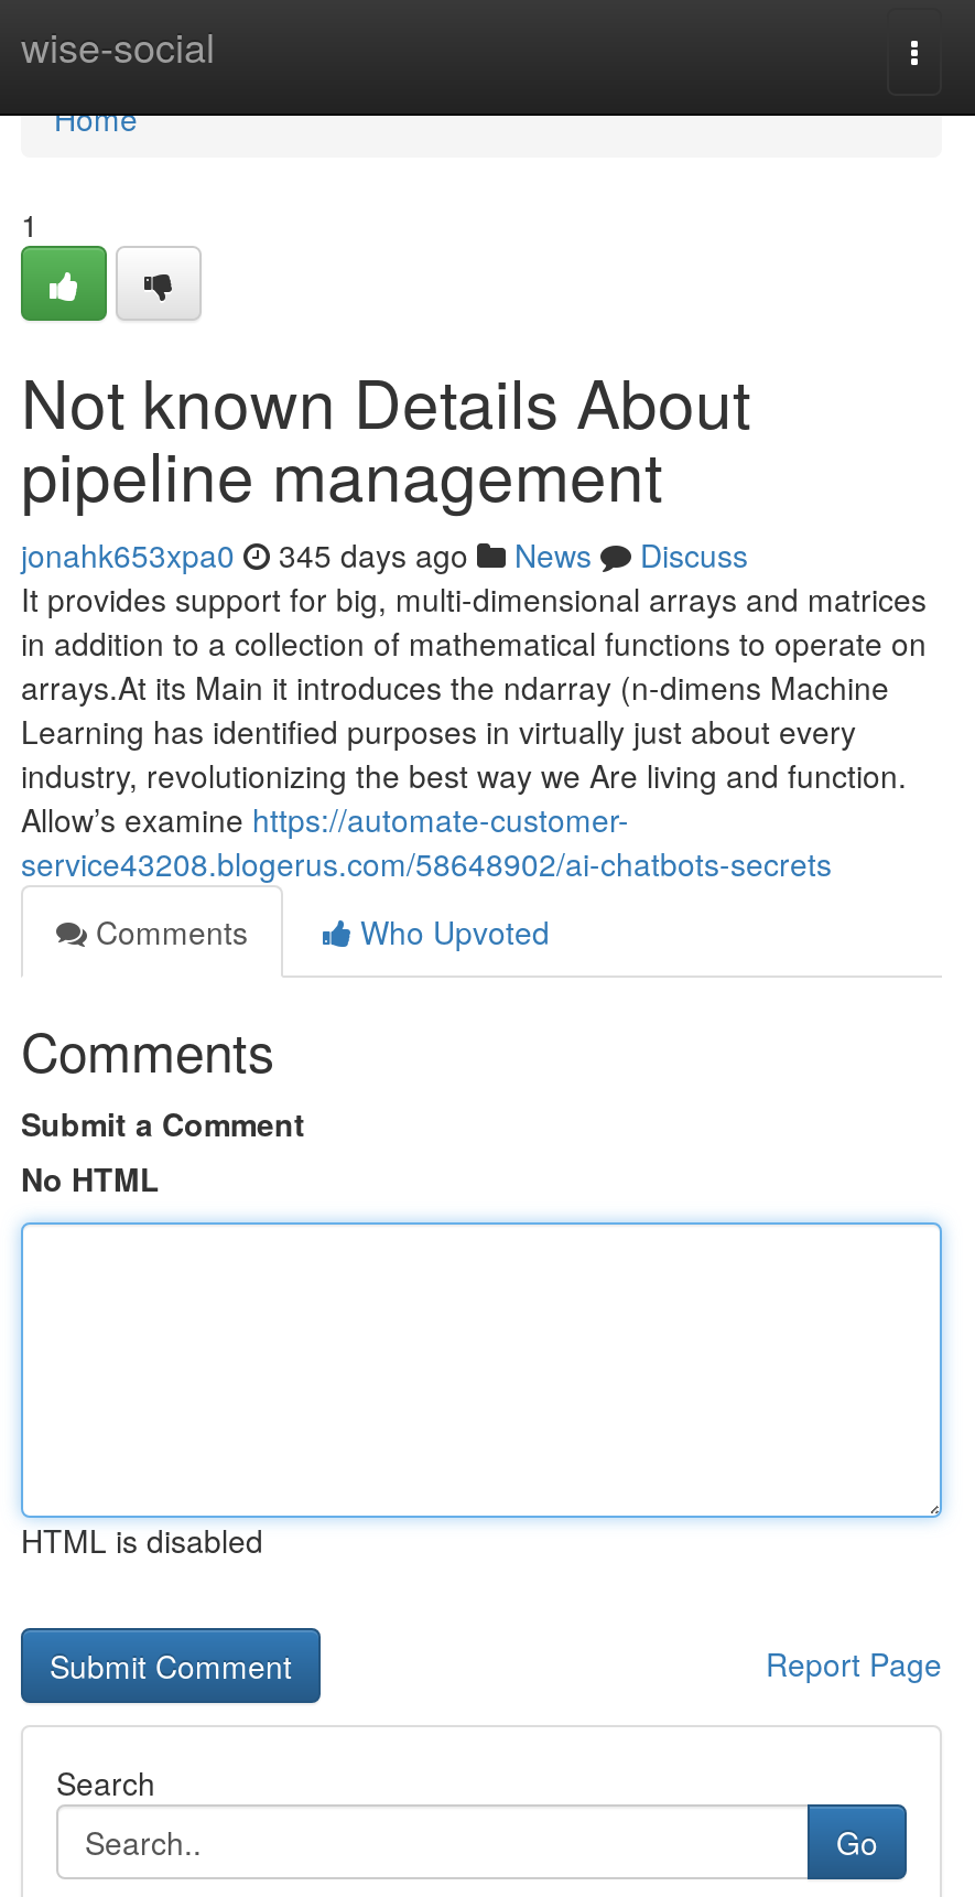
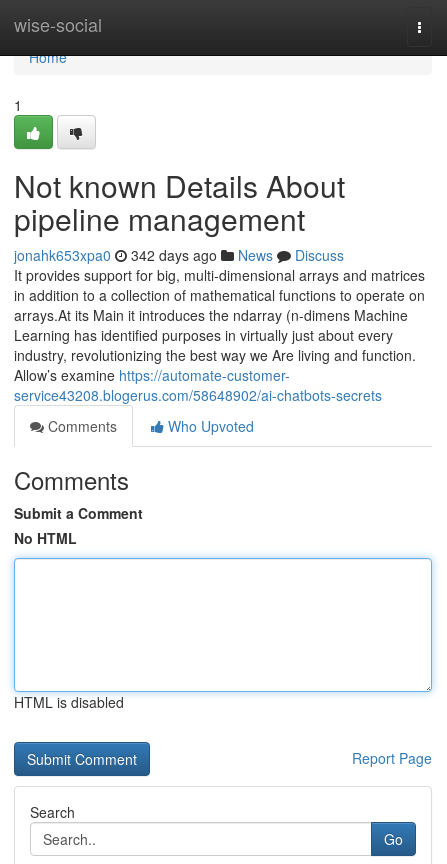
- jonahk653xpa0 345 days ago News Discuss
+ jonahk653xpa0 342 days ago News Discuss
